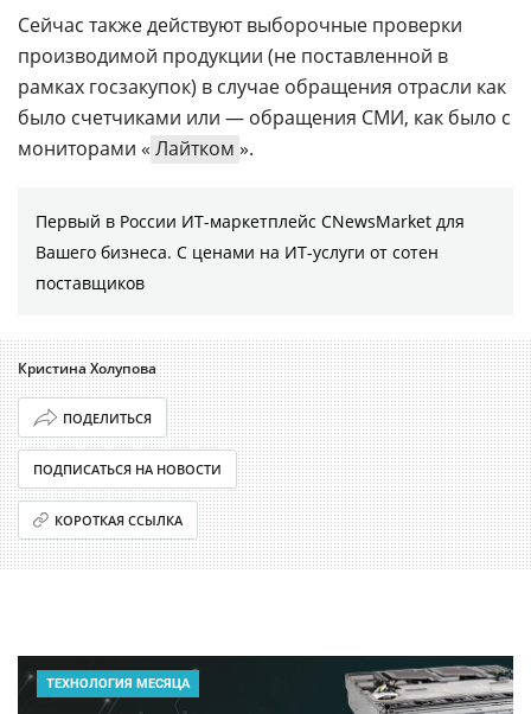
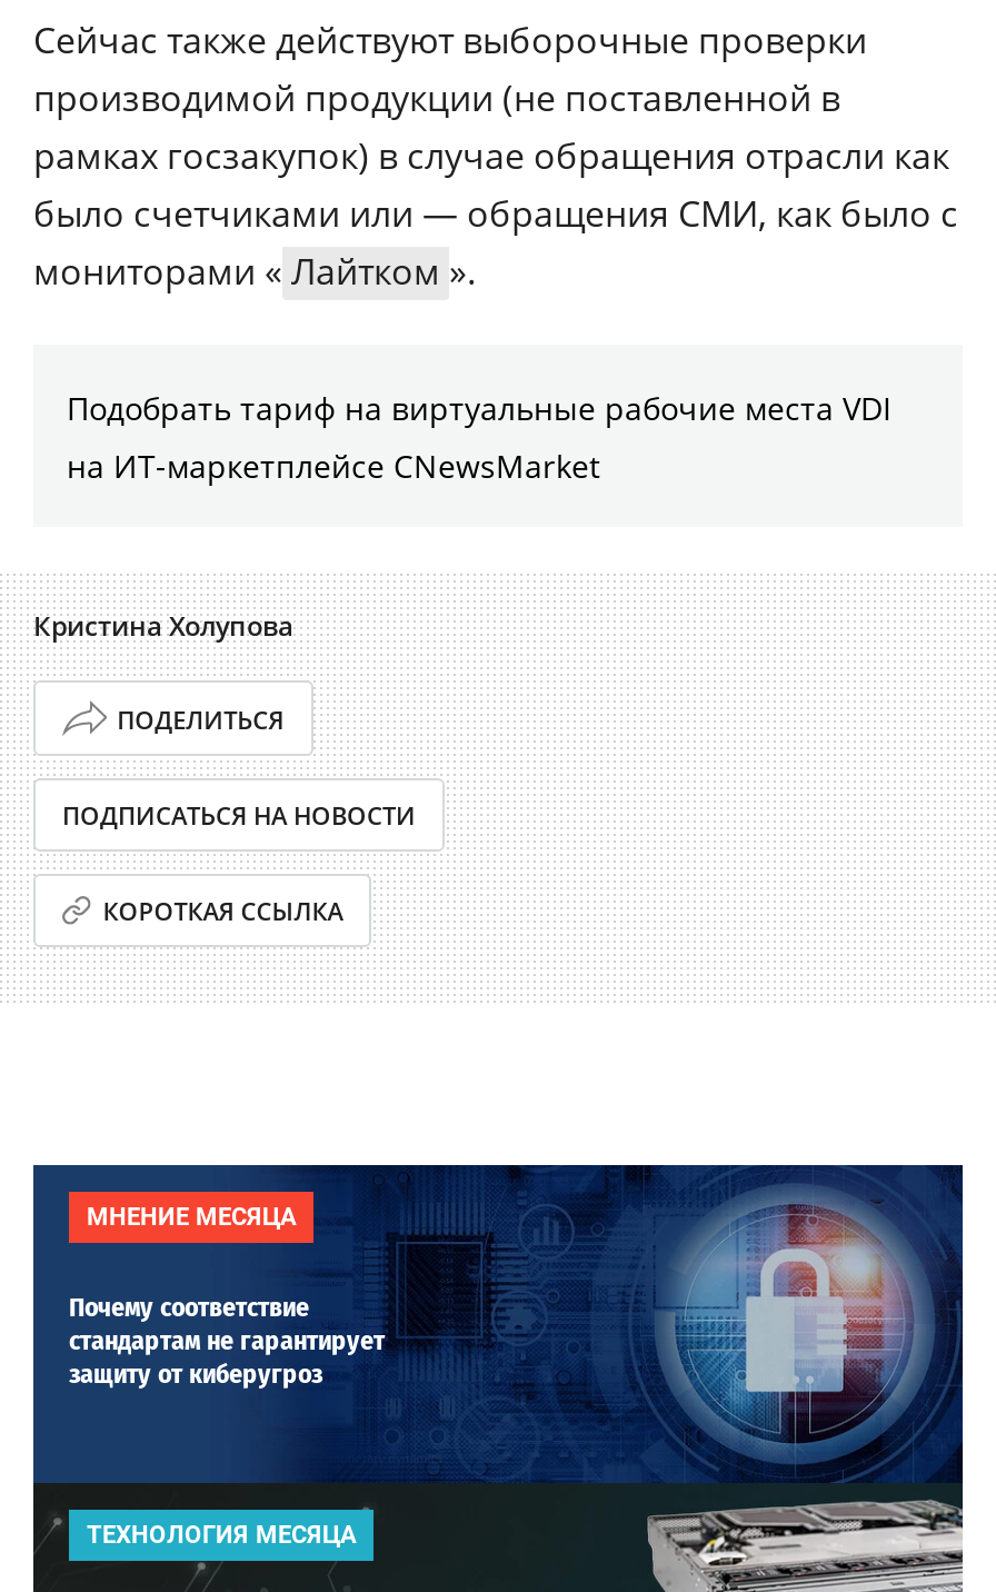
- Первый в России ИТ-маркетплейс CNewsMarket для
- Вашего бизнеса. С ценами на ИТ-услуги от сотен
- поставщиков
+ Подобрать тариф на виртуальные рабочие места VDI
+ на ИТ-маркетплейсе CNewsMarket

moved up: Кристина Холупова | ПОДЕЛИТЬСЯ | ПОДПИСАТЬСЯ НА НОВОСТИ | КОРОТКАЯ ССЫЛКА

+ [image]
+ МНЕНИЕ МЕСЯЦА
+ Почему соответствие
+ стандартам не гарантирует
+ защиту от киберугроз
